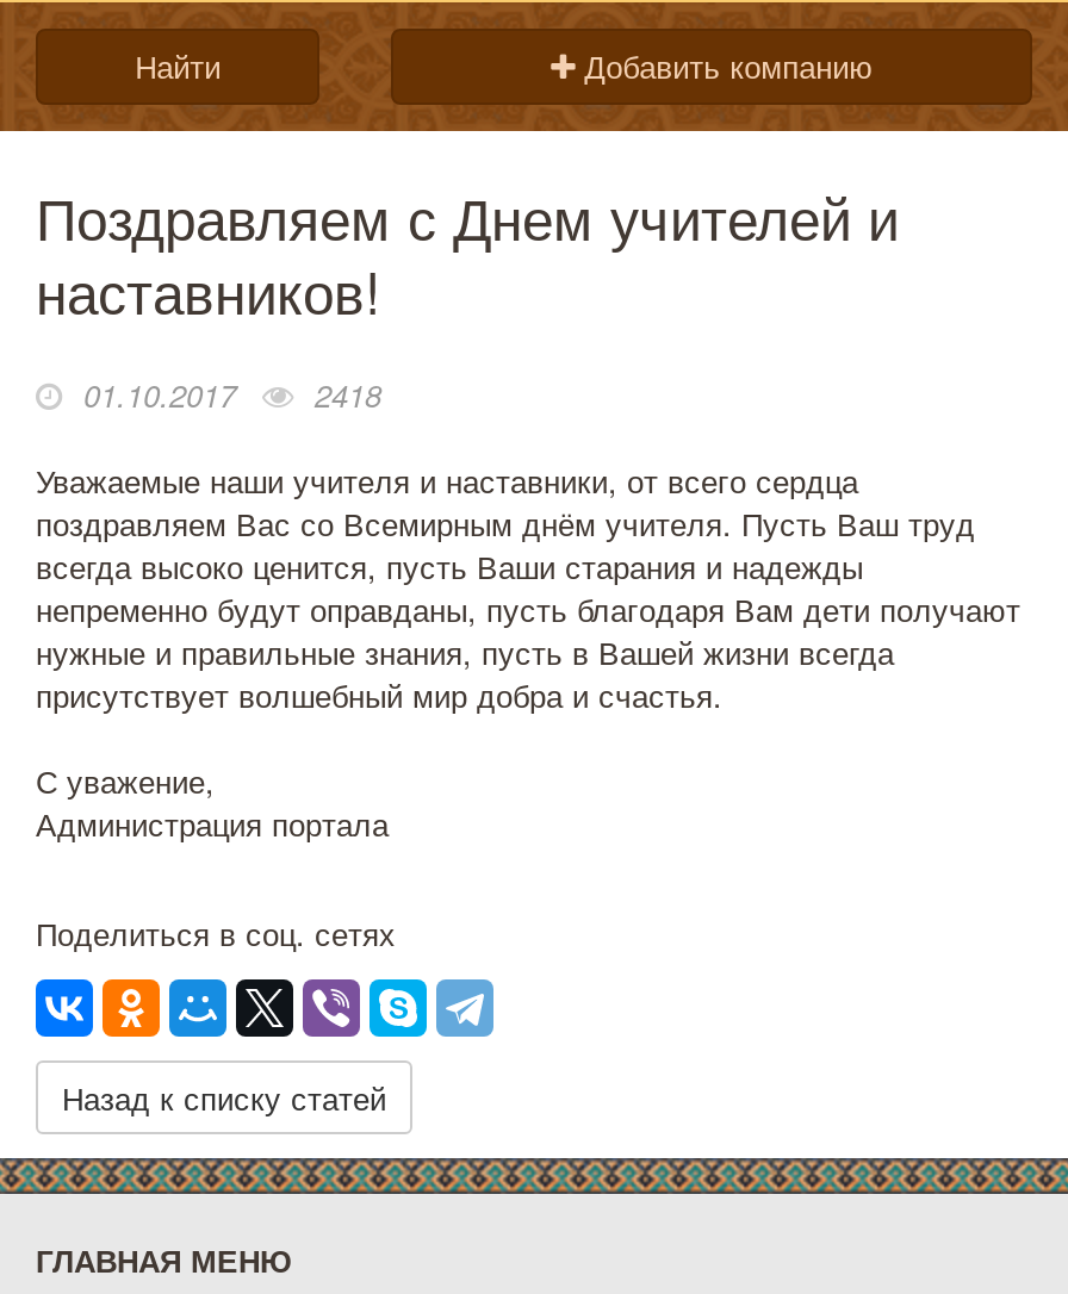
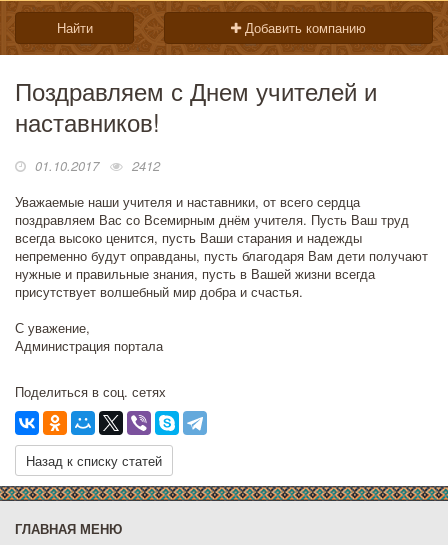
- 01.10.2017 2418
+ 01.10.2017 2412
